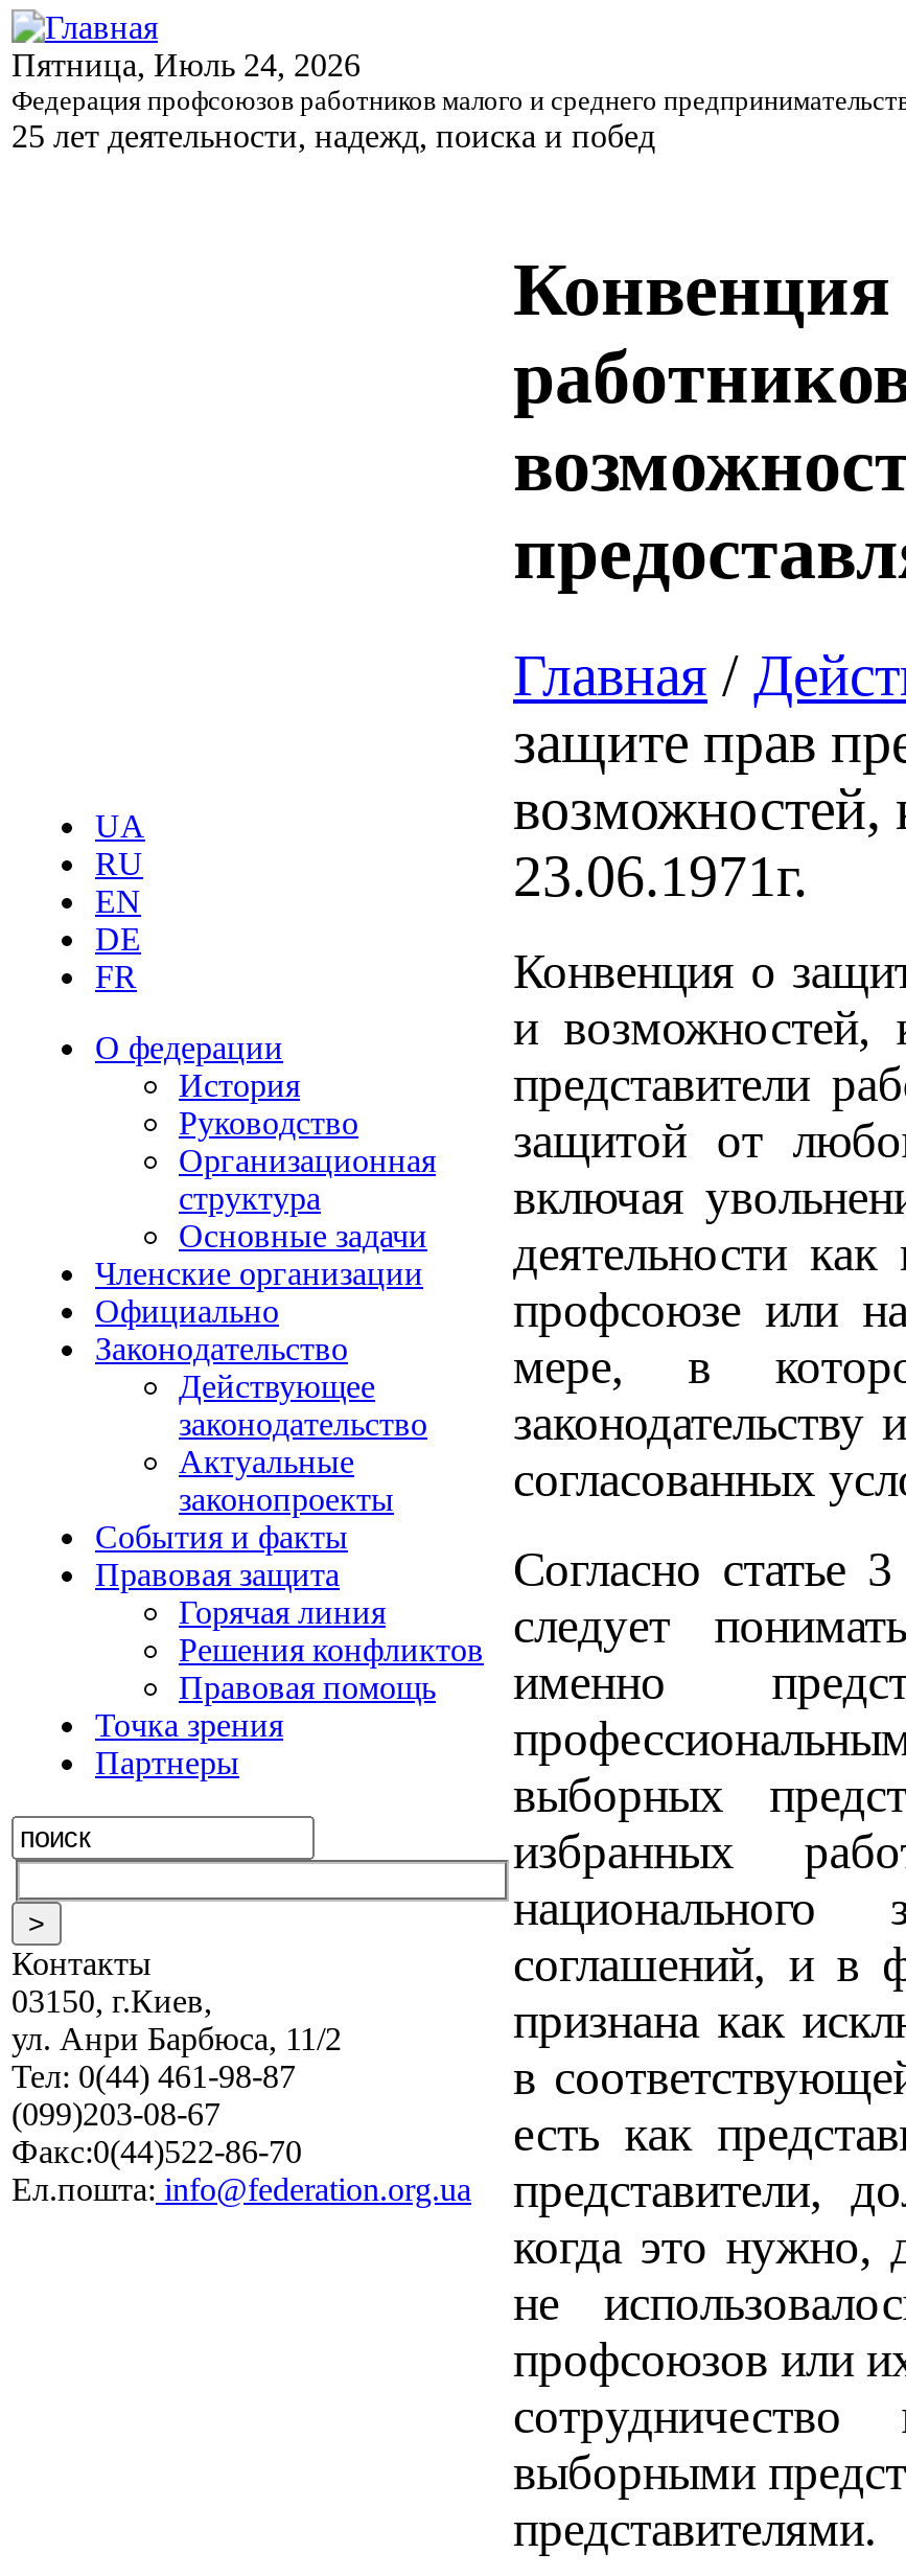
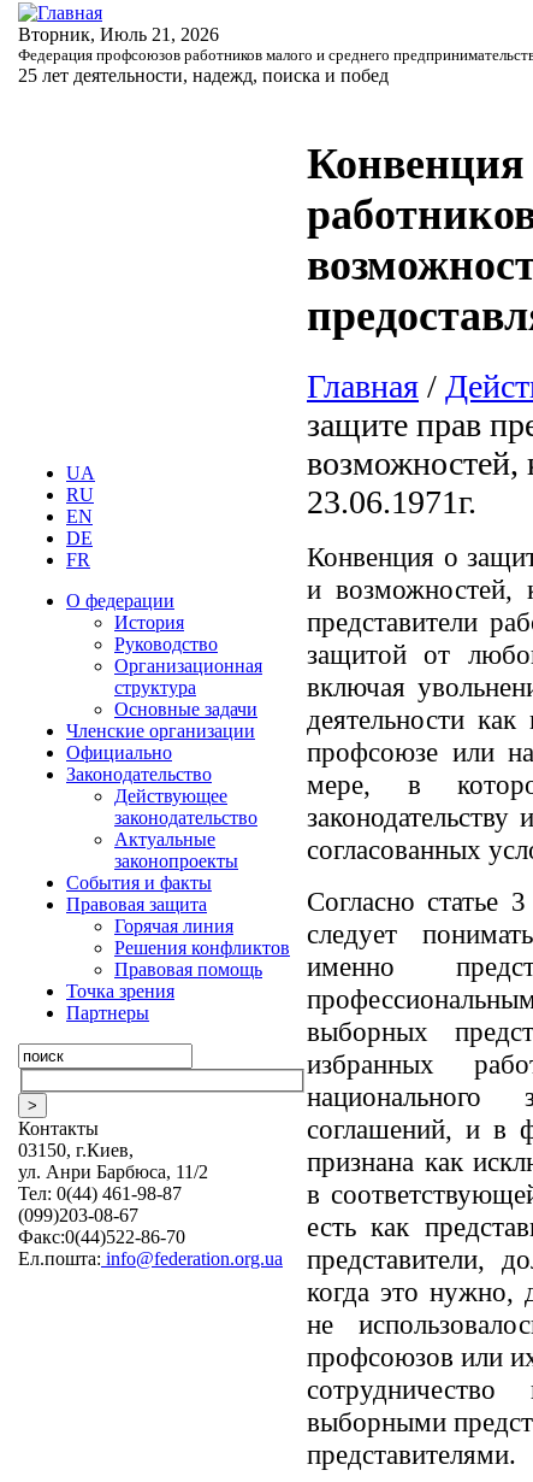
- Пятница, Июль 24, 2026
+ Вторник, Июль 21, 2026
